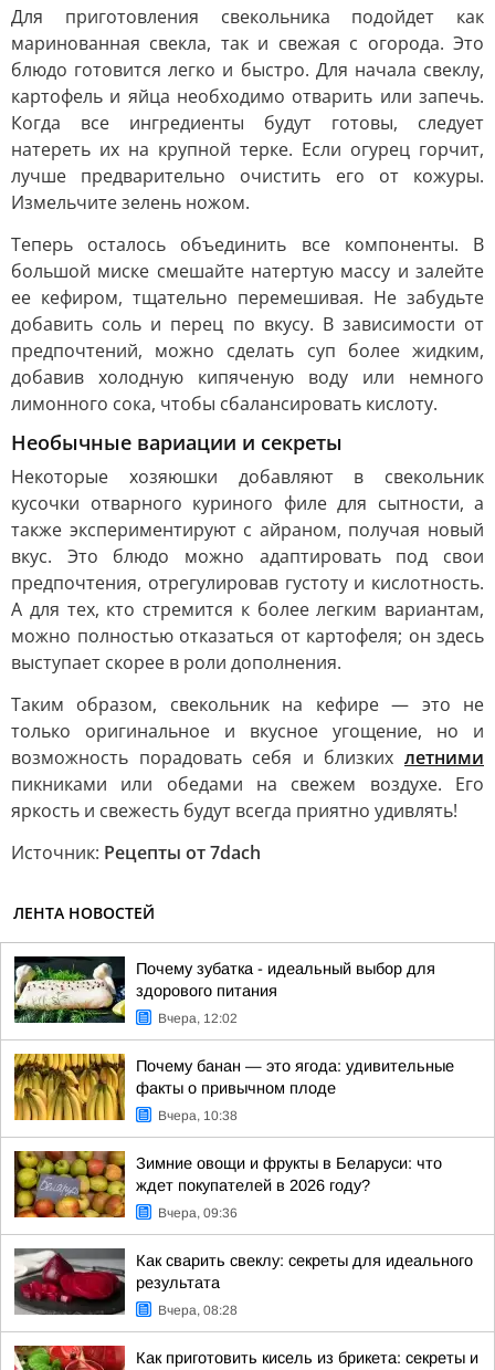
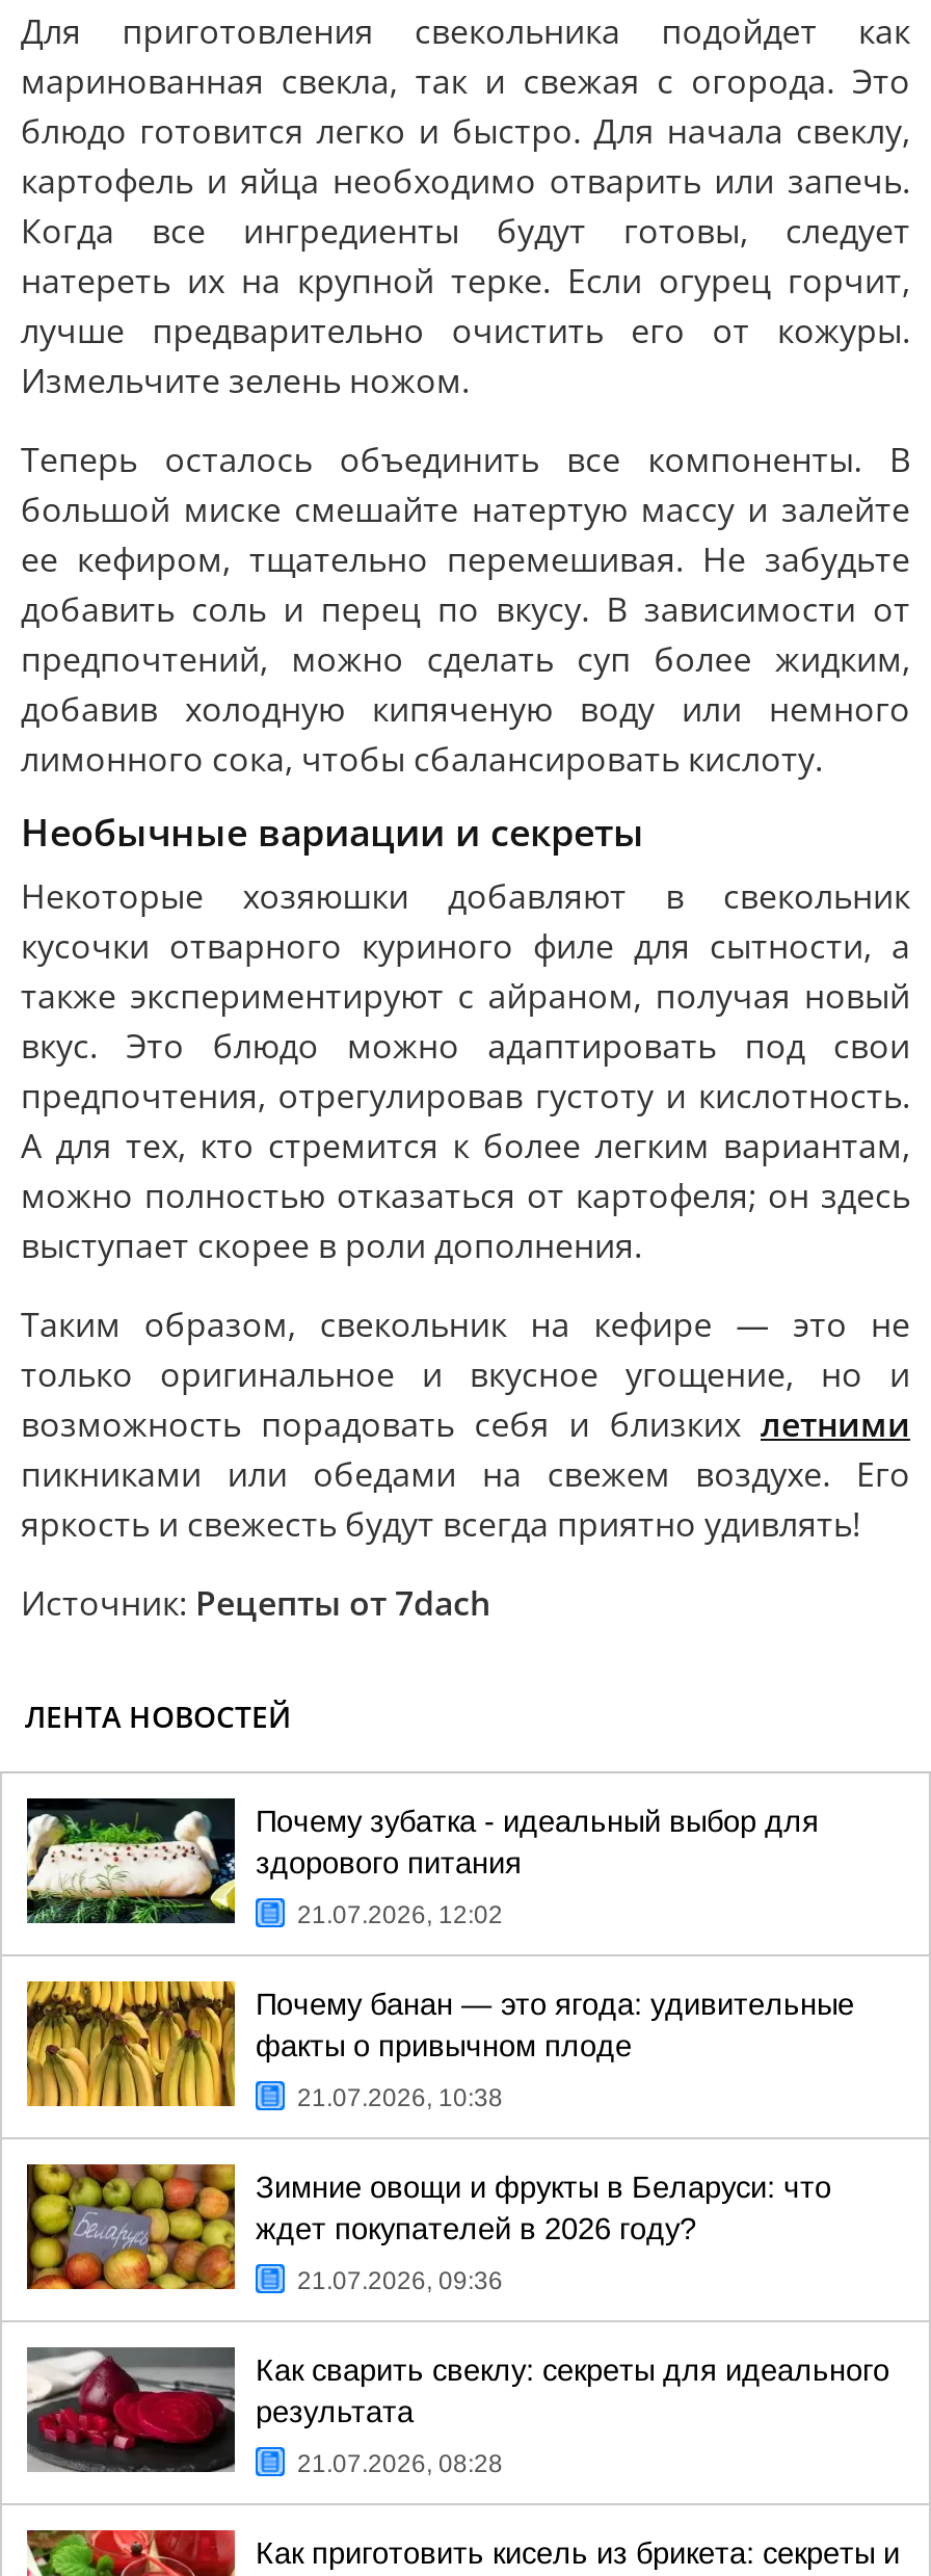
- Вчера, 12:02
+ 21.07.2026, 12:02

- Вчера, 10:38
+ 21.07.2026, 10:38

- Вчера, 09:36
+ 21.07.2026, 09:36

- Вчера, 08:28
+ 21.07.2026, 08:28
